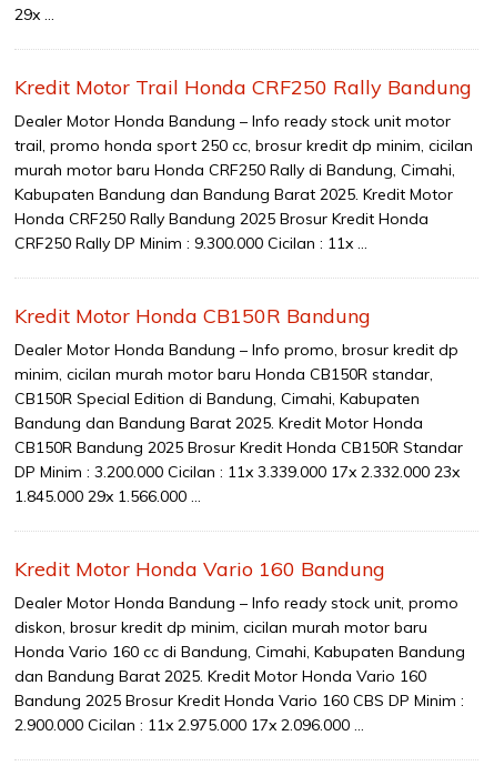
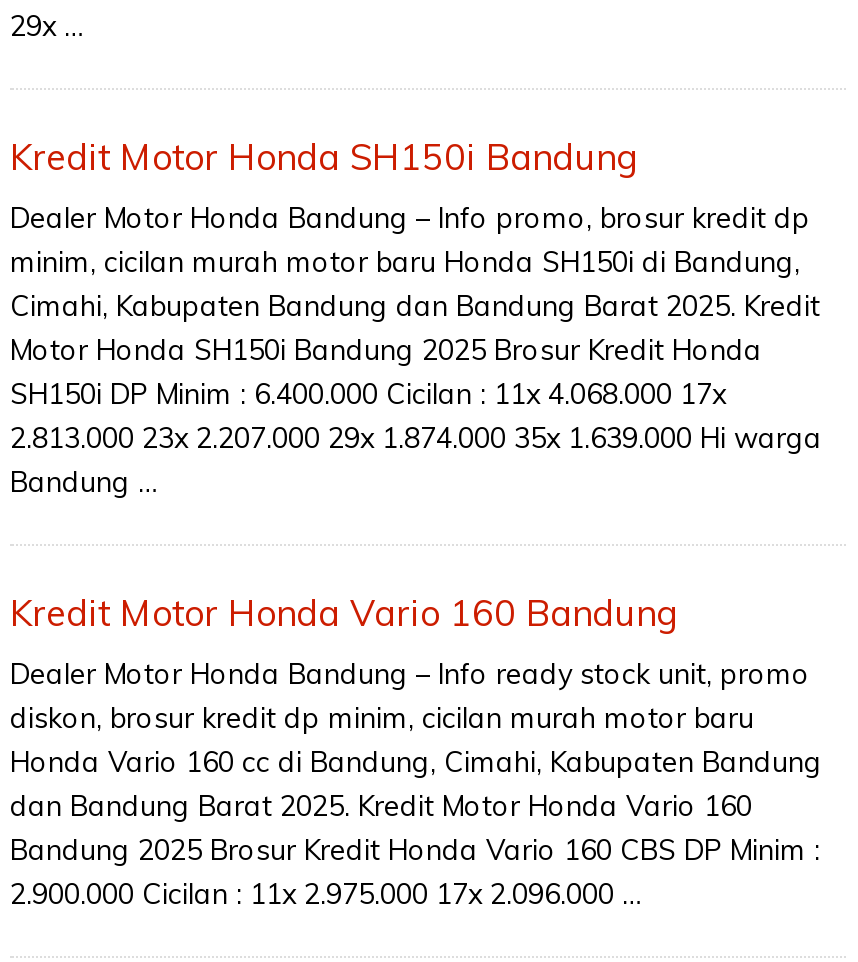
- Kredit Motor Trail Honda CRF250 Rally Bandung
- Dealer Motor Honda Bandung – Info ready stock unit motor
- trail, promo honda sport 250 cc, brosur kredit dp minim, cicilan
- murah motor baru Honda CRF250 Rally di Bandung, Cimahi,
- Kabupaten Bandung dan Bandung Barat 2025. Kredit Motor
- Honda CRF250 Rally Bandung 2025 Brosur Kredit Honda
- CRF250 Rally DP Minim : 9.300.000 Cicilan : 11x …
- Kredit Motor Honda CB150R Bandung
+ Kredit Motor Honda SH150i Bandung

- minim, cicilan murah motor baru Honda CB150R standar,
- CB150R Special Edition di Bandung, Cimahi, Kabupaten
- Bandung dan Bandung Barat 2025. Kredit Motor Honda
- CB150R Bandung 2025 Brosur Kredit Honda CB150R Standar
- DP Minim : 3.200.000 Cicilan : 11x 3.339.000 17x 2.332.000 23x
- 1.845.000 29x 1.566.000 …
+ minim, cicilan murah motor baru Honda SH150i di Bandung,
+ Cimahi, Kabupaten Bandung dan Bandung Barat 2025. Kredit
+ Motor Honda SH150i Bandung 2025 Brosur Kredit Honda
+ SH150i DP Minim : 6.400.000 Cicilan : 11x 4.068.000 17x
+ 2.813.000 23x 2.207.000 29x 1.874.000 35x 1.639.000 Hi warga
+ Bandung …
